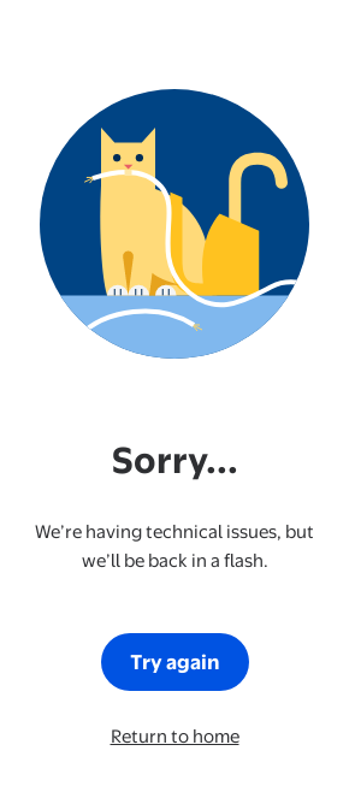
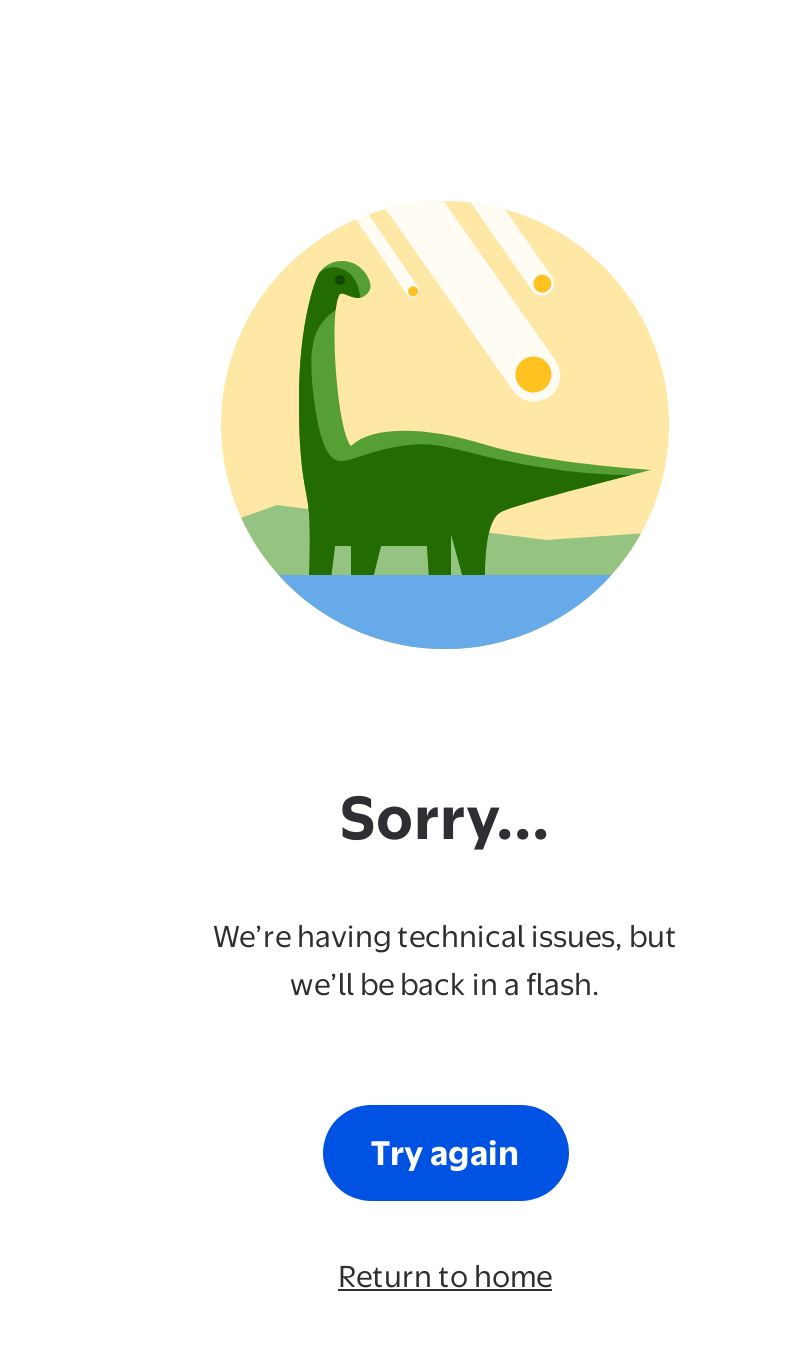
- [image]
+ [image]
